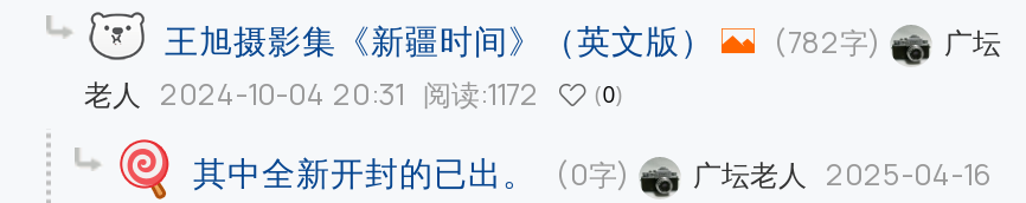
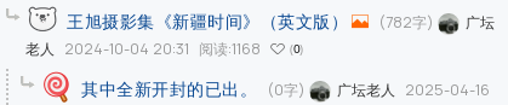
- 老人 2024-10-04 20:31 阅读:1172 0
+ 老人 2024-10-04 20:31 阅读:1168 0
